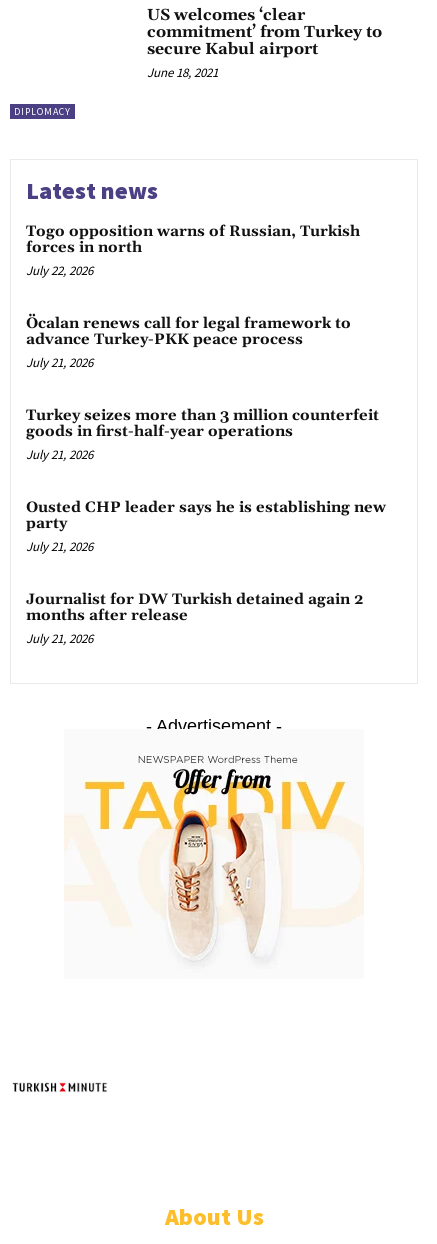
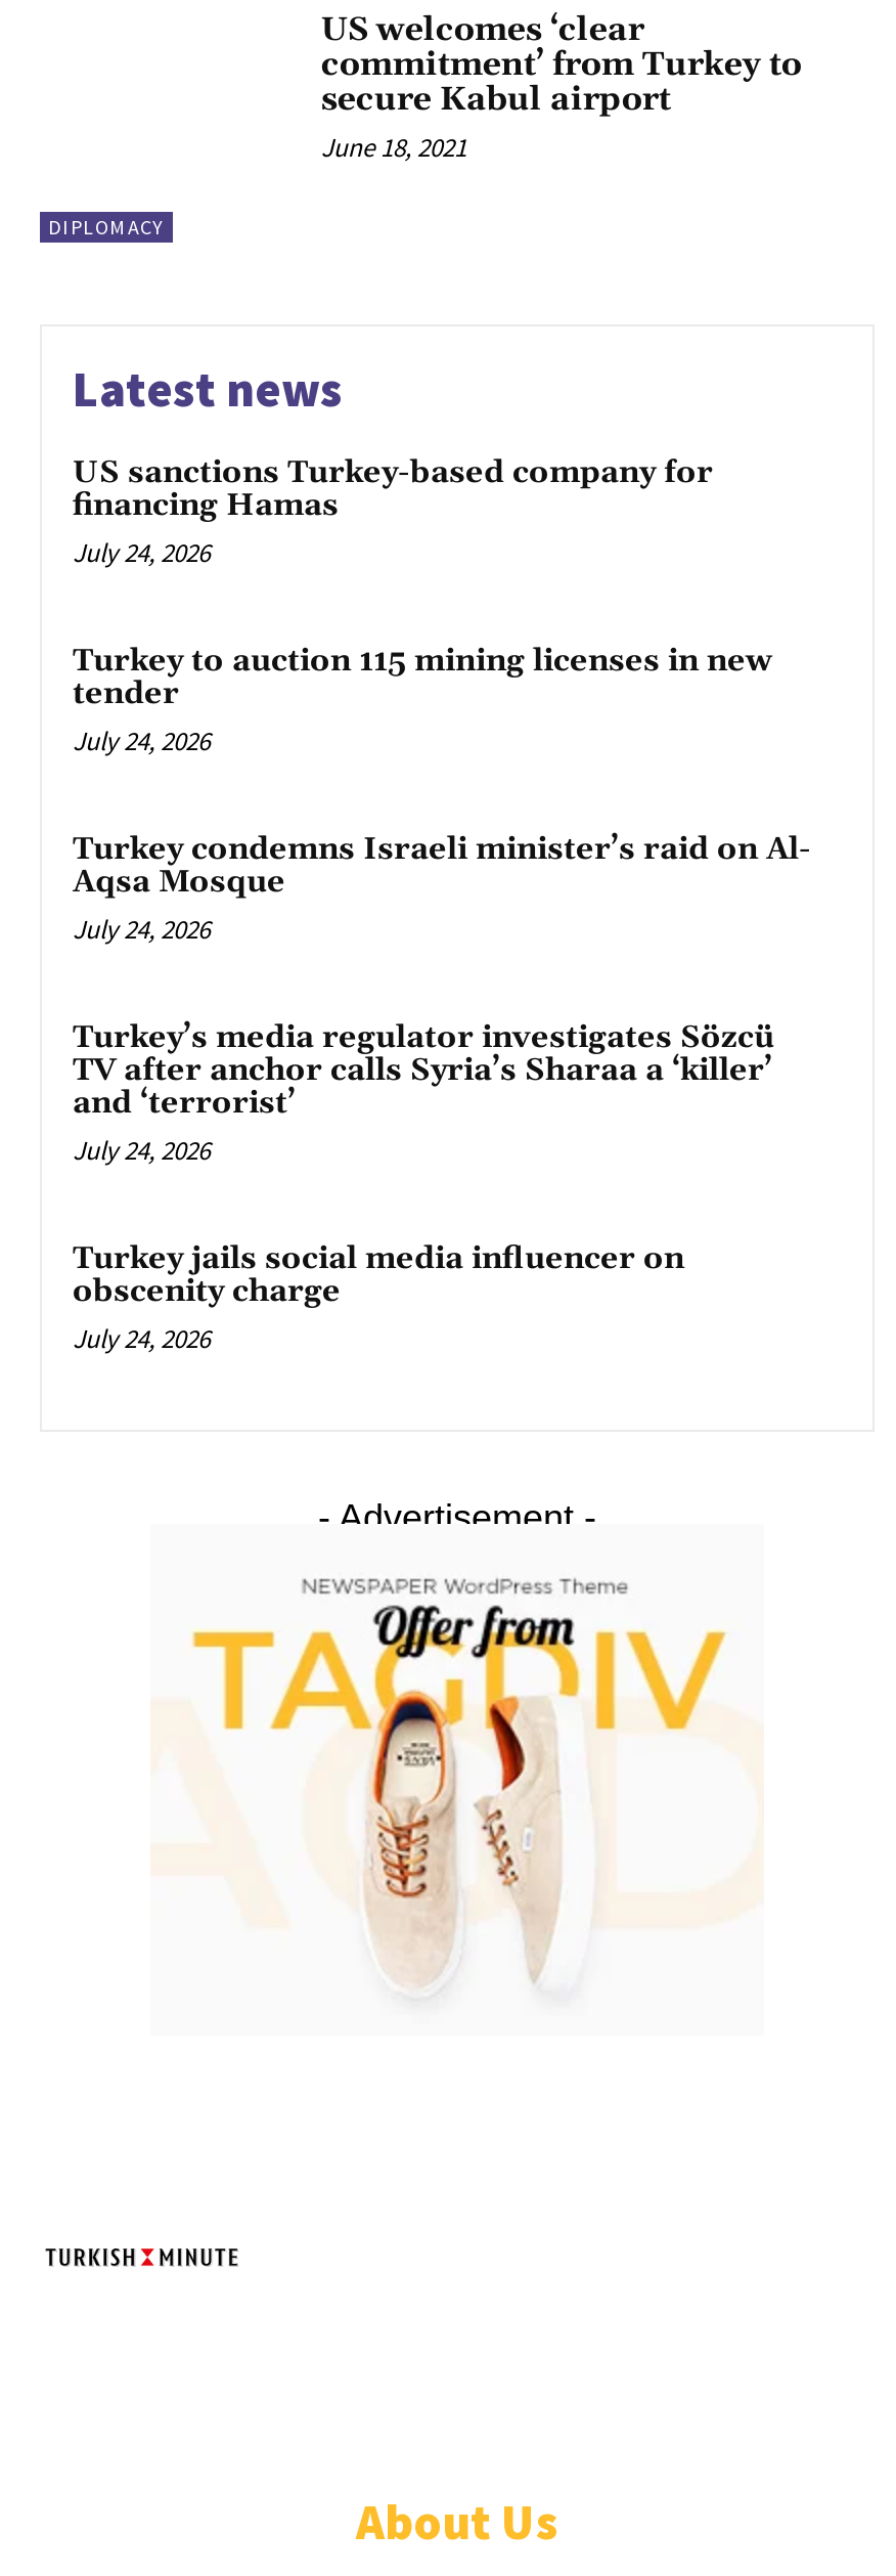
- Togo opposition warns of Russian, Turkish
- forces in north
- July 22, 2026
+ US sanctions Turkey-based company for
+ financing Hamas
+ July 24, 2026

- Öcalan renews call for legal framework to
- advance Turkey-PKK peace process
- July 21, 2026
+ Turkey to auction 115 mining licenses in new
+ tender
+ July 24, 2026

- Turkey seizes more than 3 million counterfeit
- goods in first-half-year operations
- July 21, 2026
+ Turkey condemns Israeli minister’s raid on Al-
+ Aqsa Mosque
+ July 24, 2026

- Ousted CHP leader says he is establishing new
- party
- July 21, 2026
+ Turkey’s media regulator investigates Sözcü
+ TV after anchor calls Syria’s Sharaa a ‘killer’
+ and ‘terrorist’
+ July 24, 2026

- Journalist for DW Turkish detained again 2
- months after release
- July 21, 2026
+ Turkey jails social media influencer on
+ obscenity charge
+ July 24, 2026
